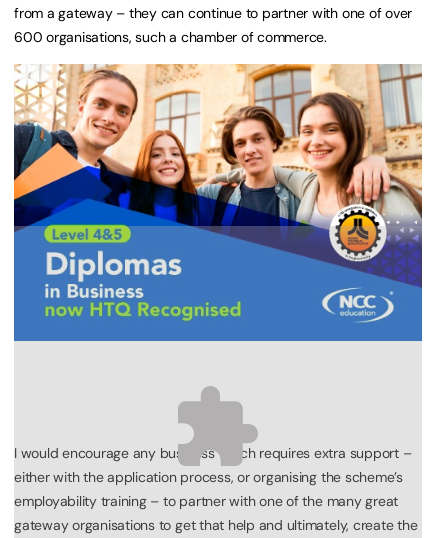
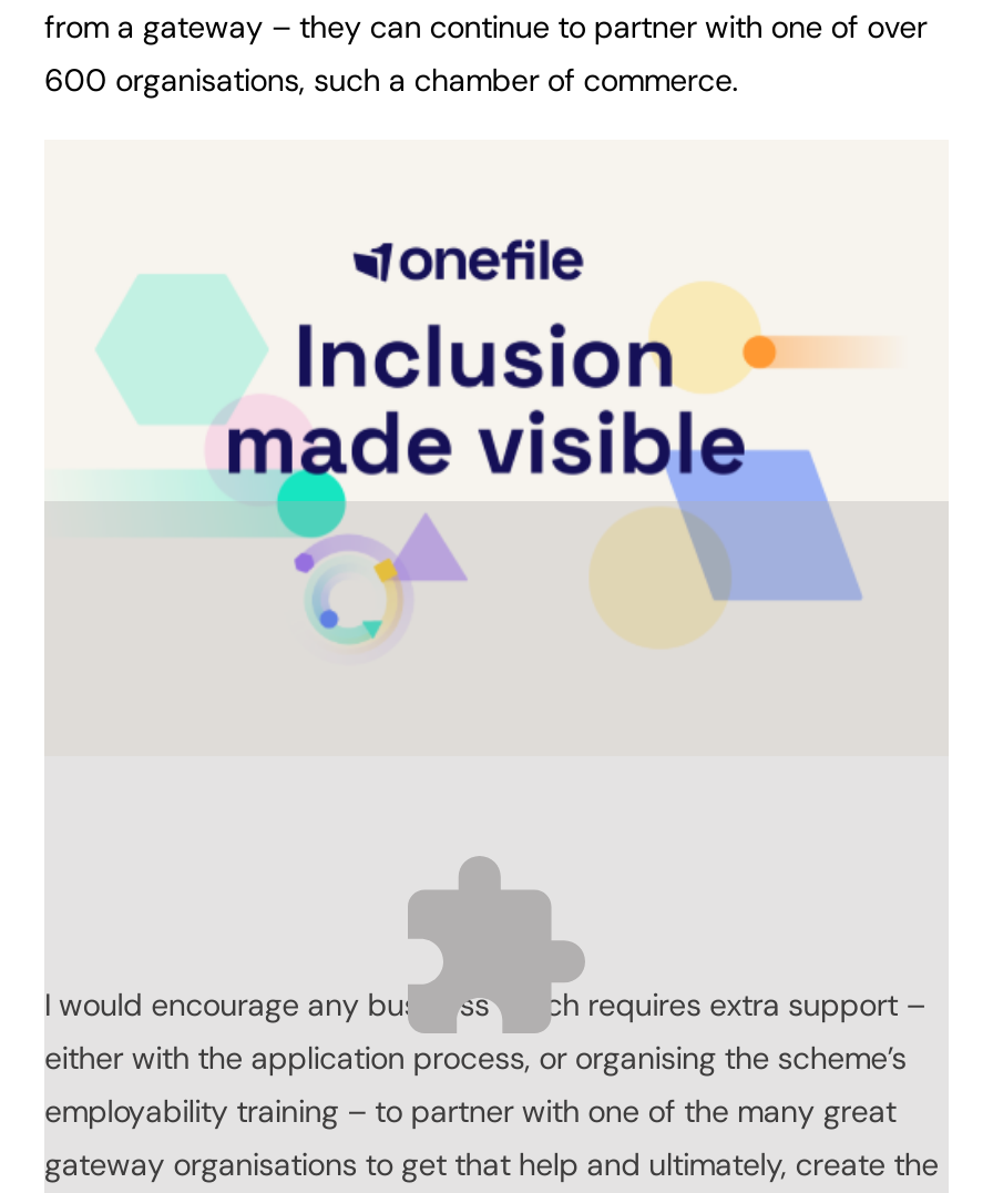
- [image]
+ [image]
